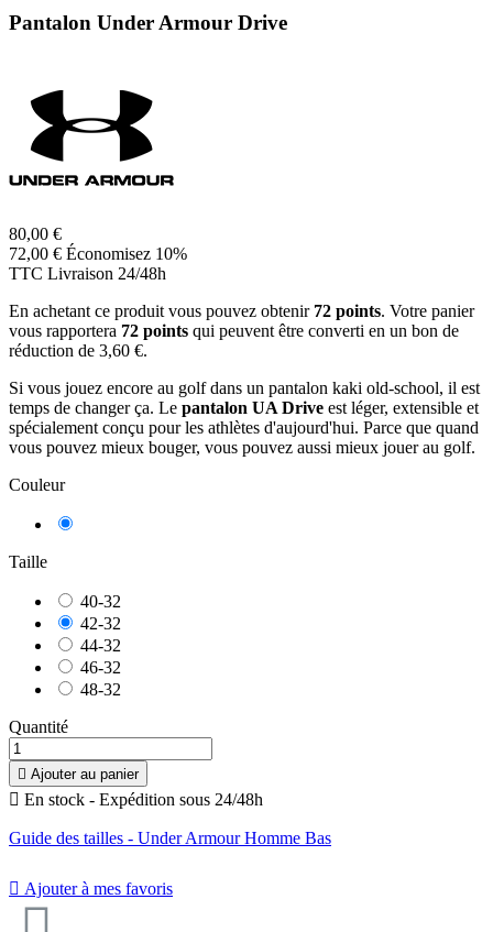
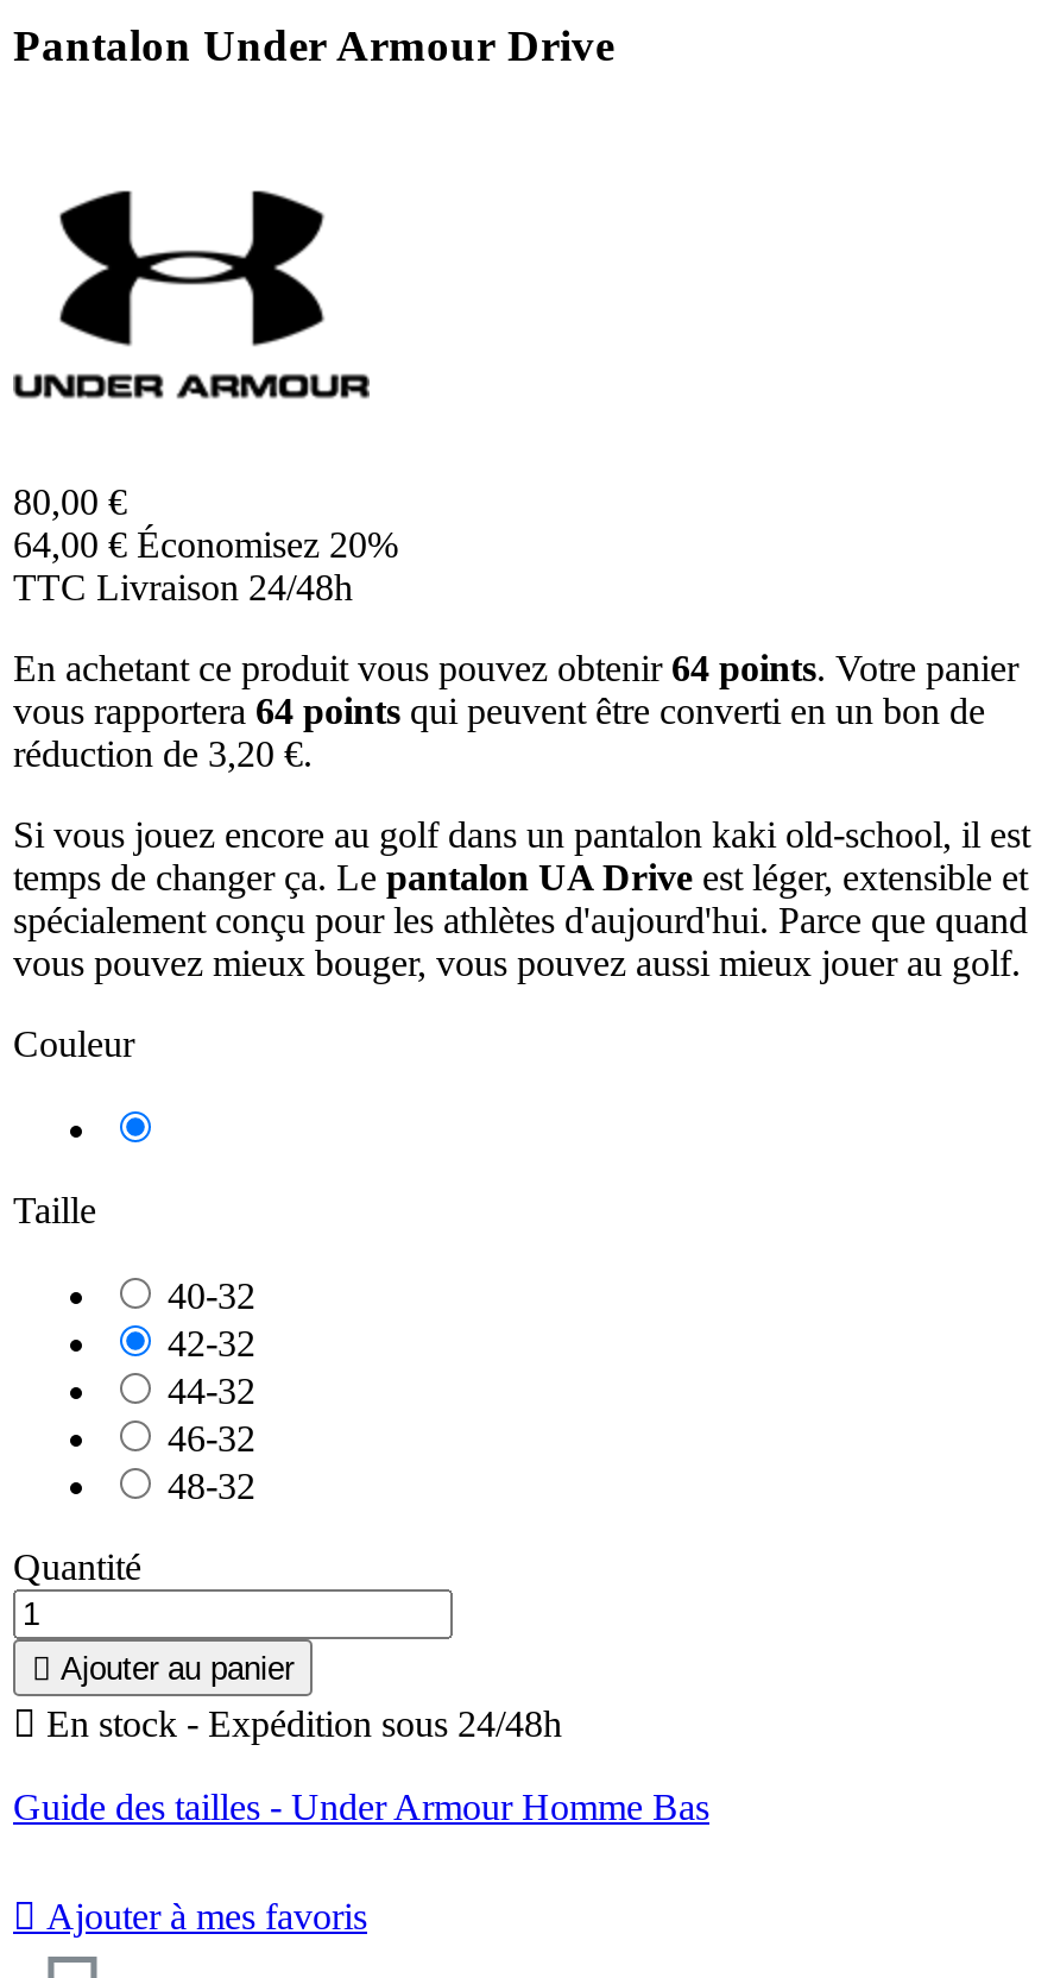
- 72,00 € Économisez 10%
+ 64,00 € Économisez 20%

- En achetant ce produit vous pouvez obtenir 72 points. Votre panier
+ En achetant ce produit vous pouvez obtenir 64 points. Votre panier

- vous rapportera72 points qui peuvent être converti en un bon de
+ vous rapportera64 points qui peuvent être converti en un bon de

- réduction de 3,60 €.
+ réduction de 3,20 €.
